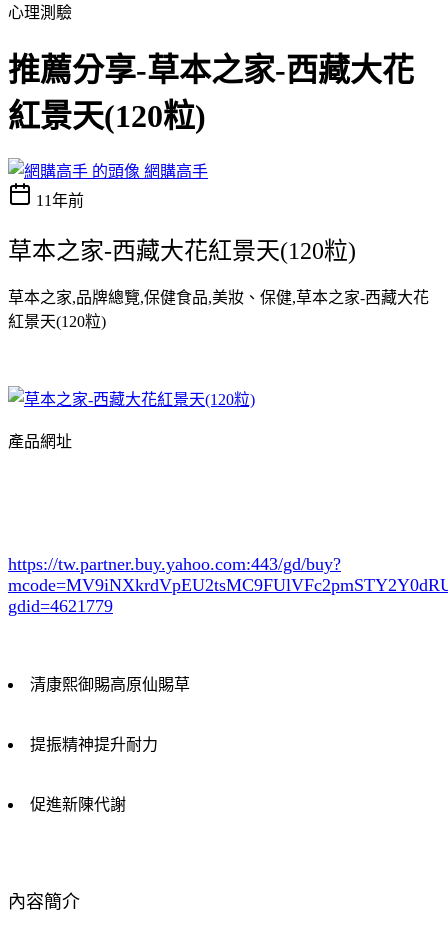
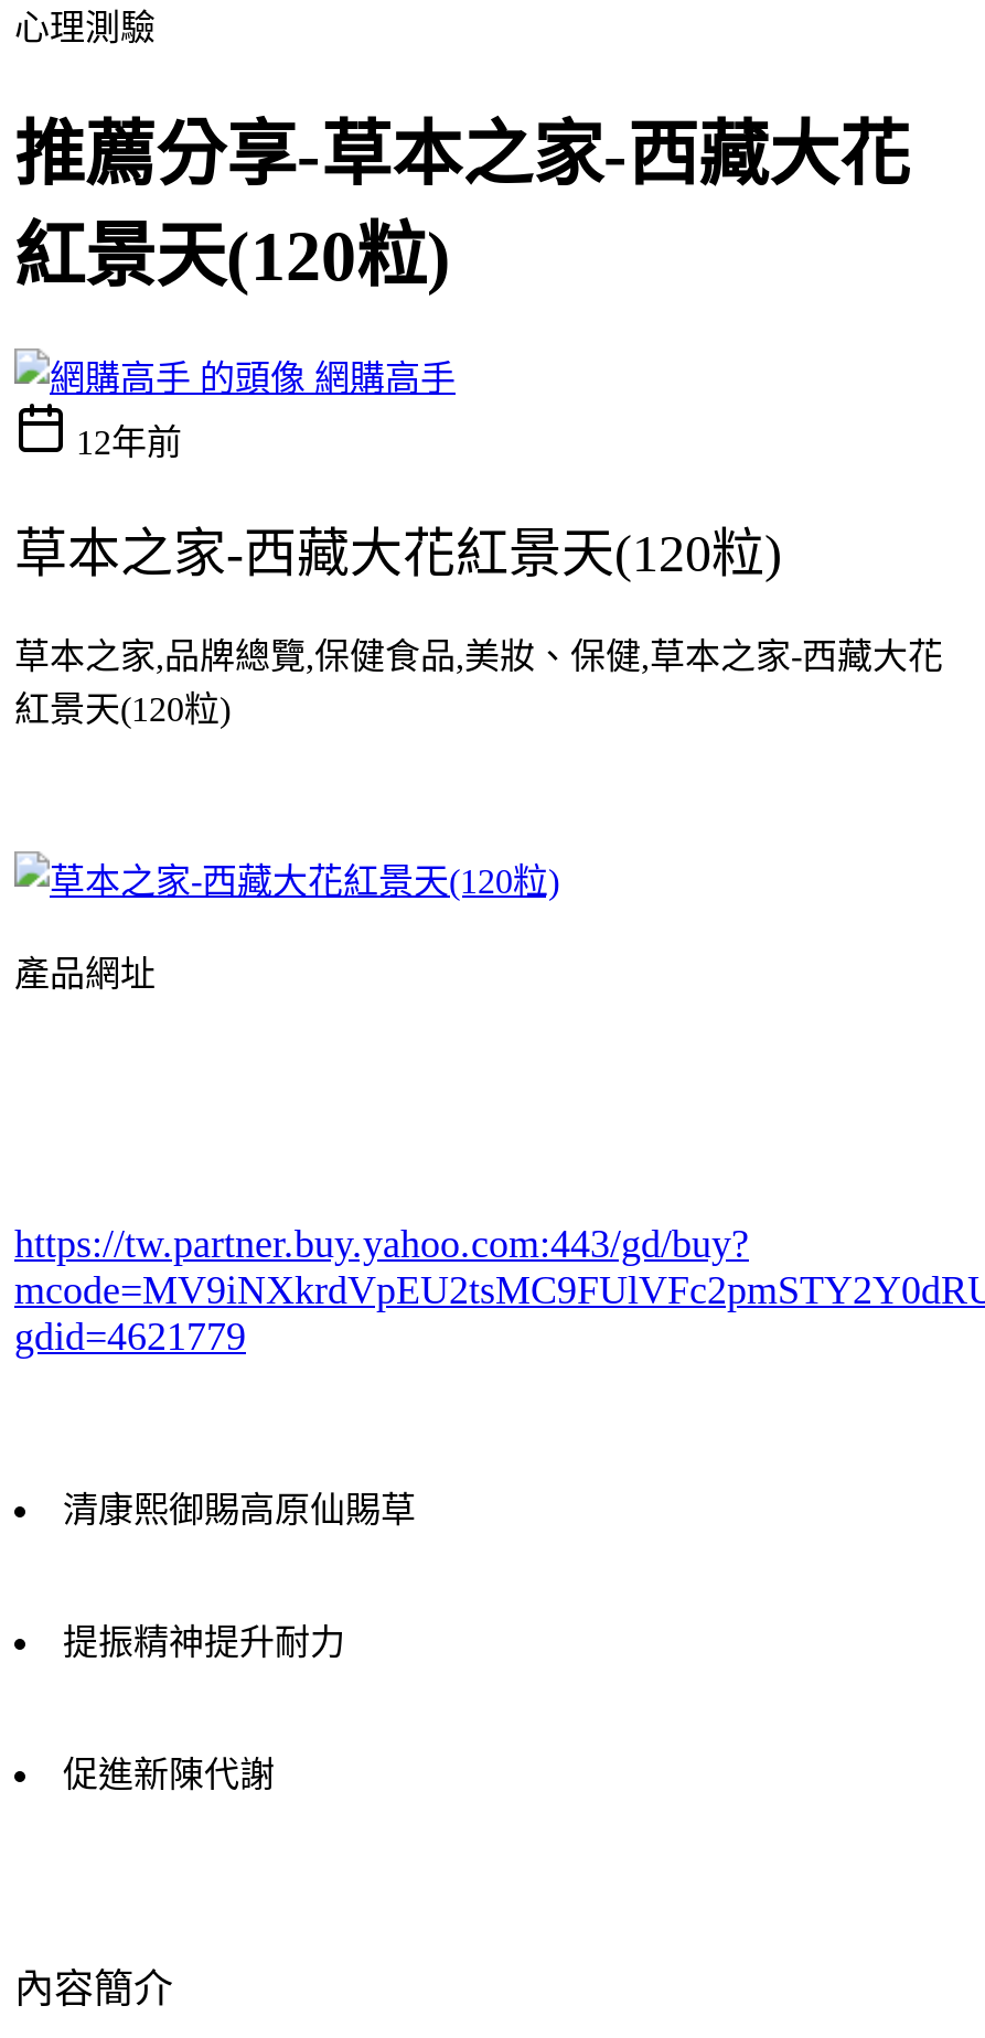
- 11年前
+ 12年前
